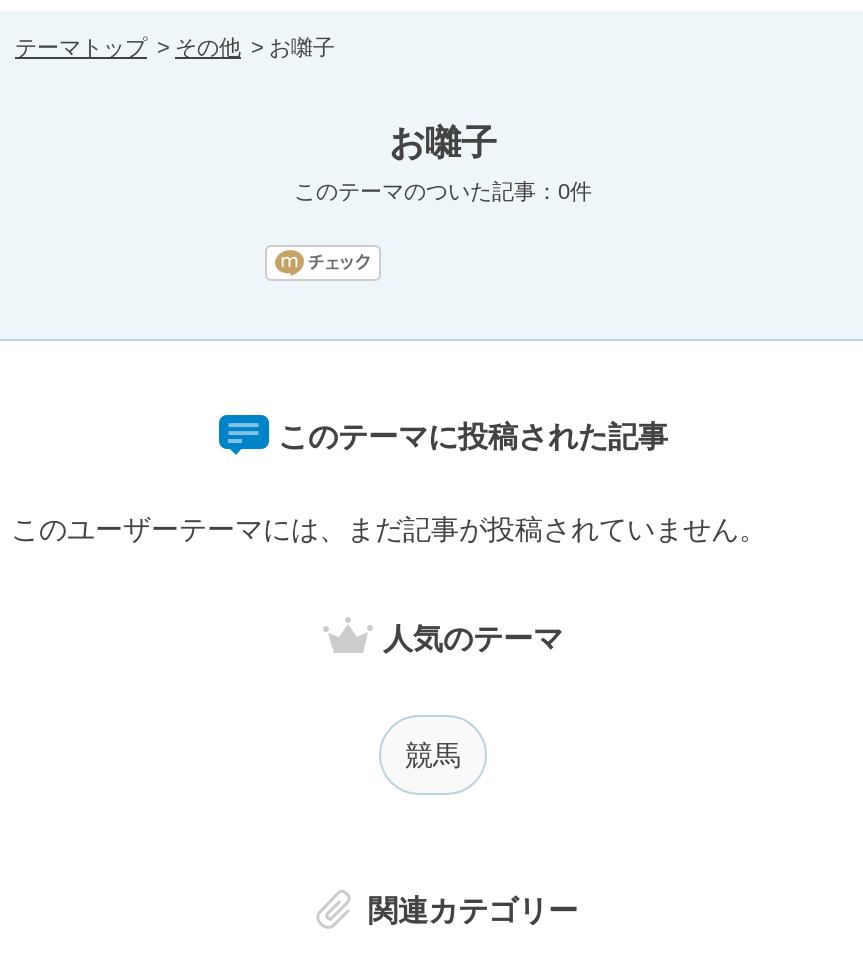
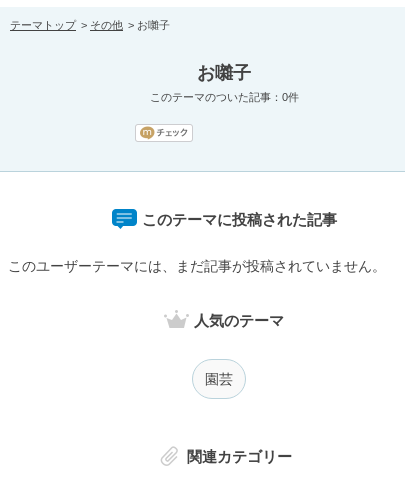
- 競馬
+ 園芸
